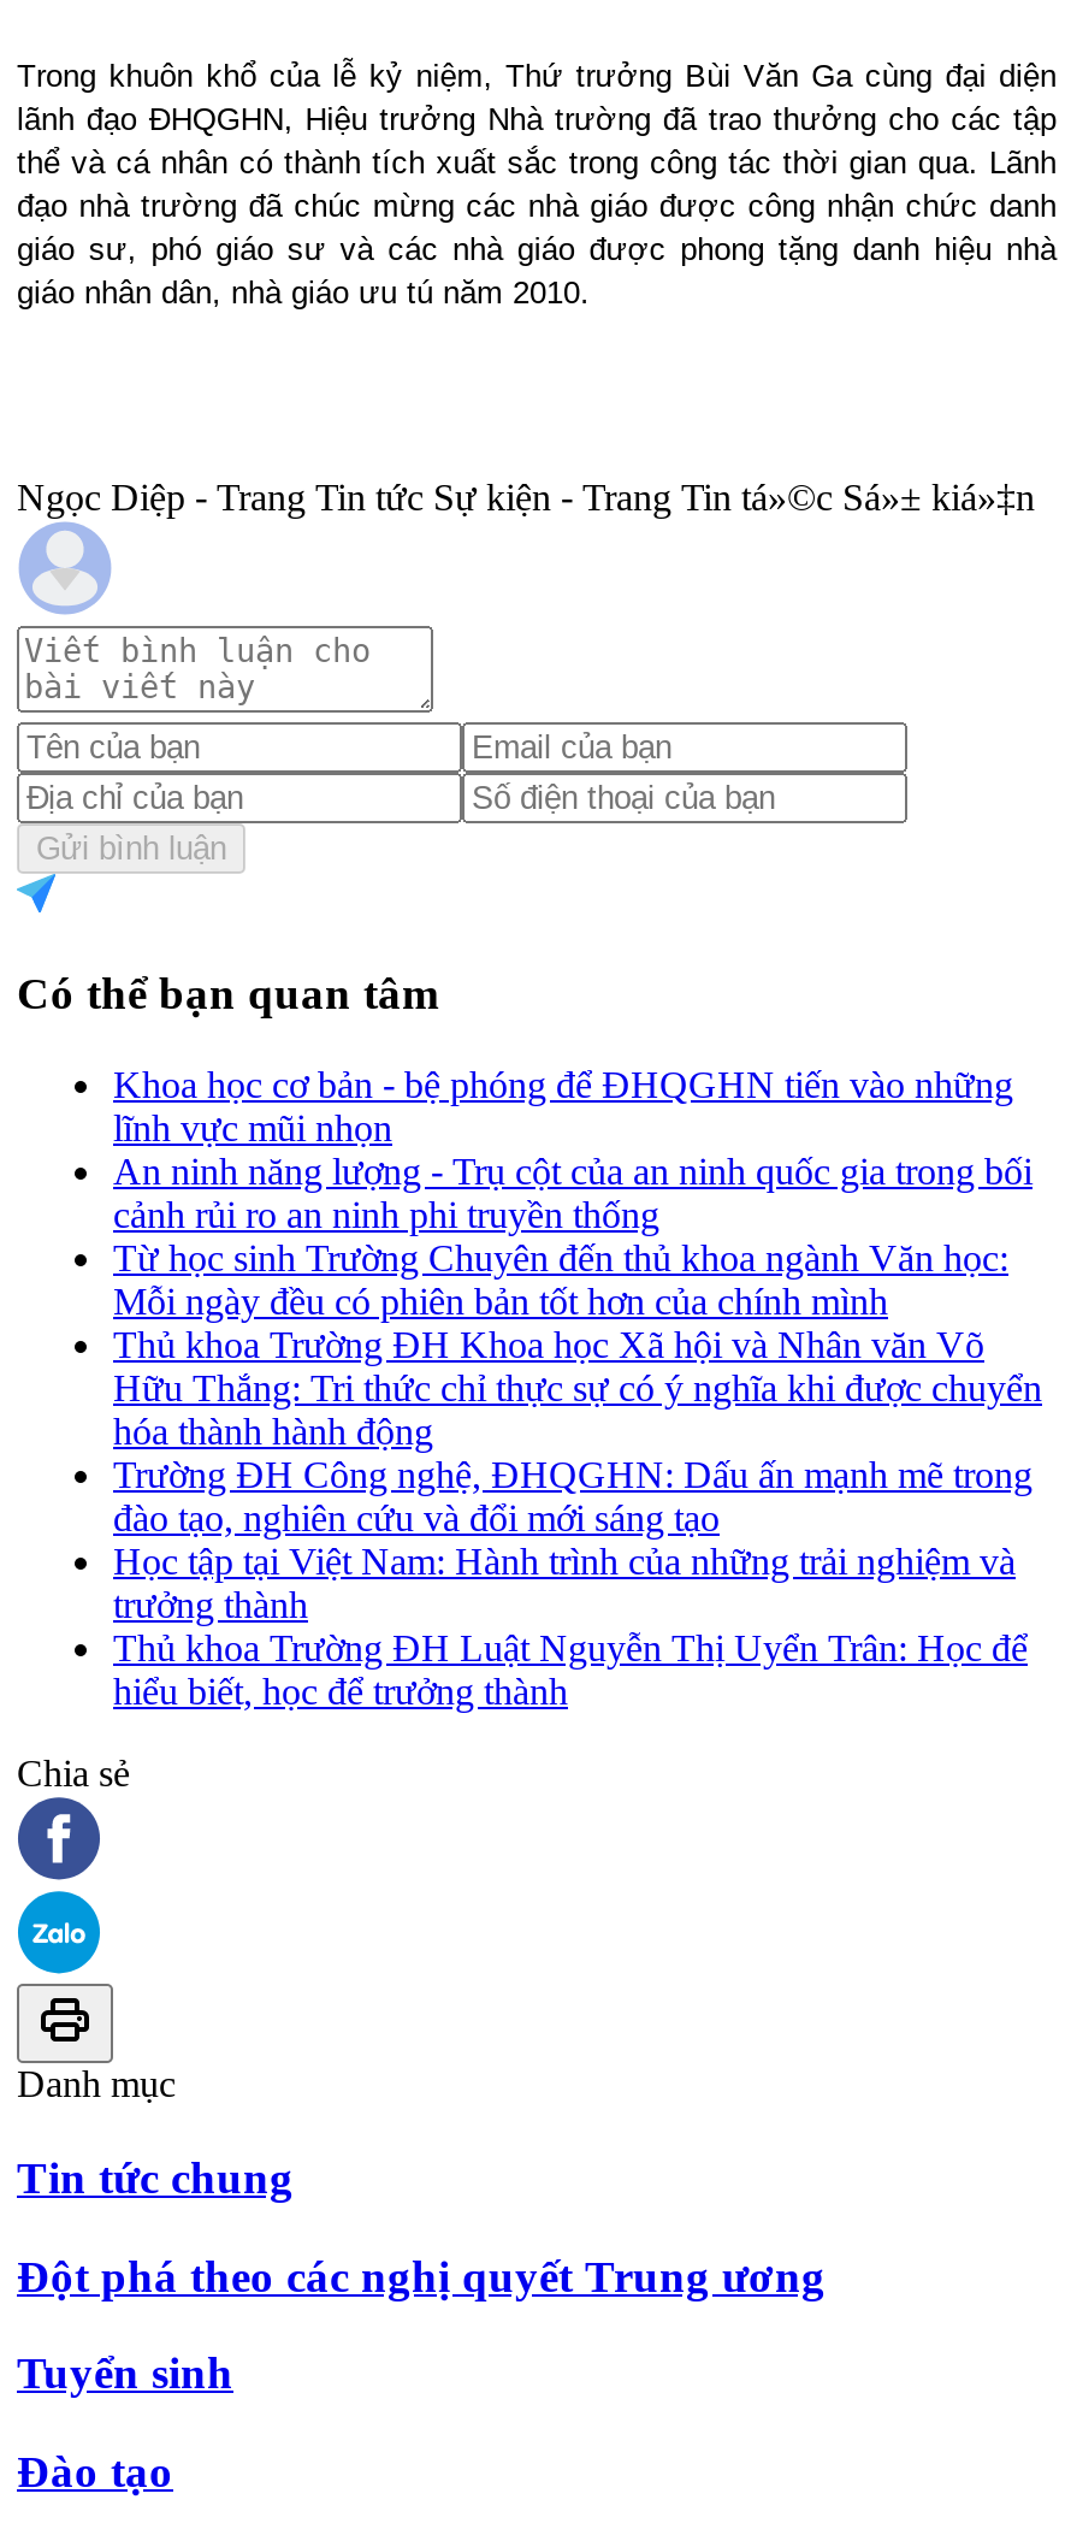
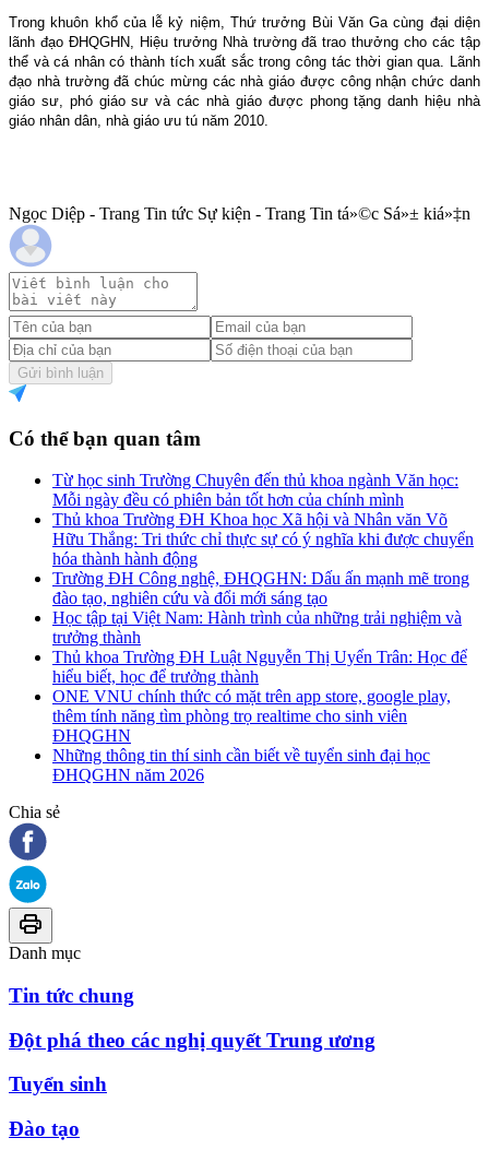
- Khoa học cơ bản - bệ phóng để ĐHQGHN tiến vào những
- lĩnh vực mũi nhọn
- An ninh năng lượng - Trụ cột của an ninh quốc gia trong bối
- cảnh rủi ro an ninh phi truyền thống

moved up: Từ học sinh Trường Chuyên đến thủ khoa ngành Văn học: | Mỗi ngày đều có phiên bản tốt hơn của chính mình | Thủ khoa Trường ĐH Khoa học Xã hội và Nhân văn Võ | ... | Thủ khoa Trường ĐH Luật Nguyễn Thị Uyển Trân: Học để | hiểu biết, học để trưởng thành

+ ONE VNU chính thức có mặt trên app store, google play,
+ thêm tính năng tìm phòng trọ realtime cho sinh viên
+ ĐHQGHN
+ Những thông tin thí sinh cần biết về tuyển sinh đại học
+ ĐHQGHN năm 2026
